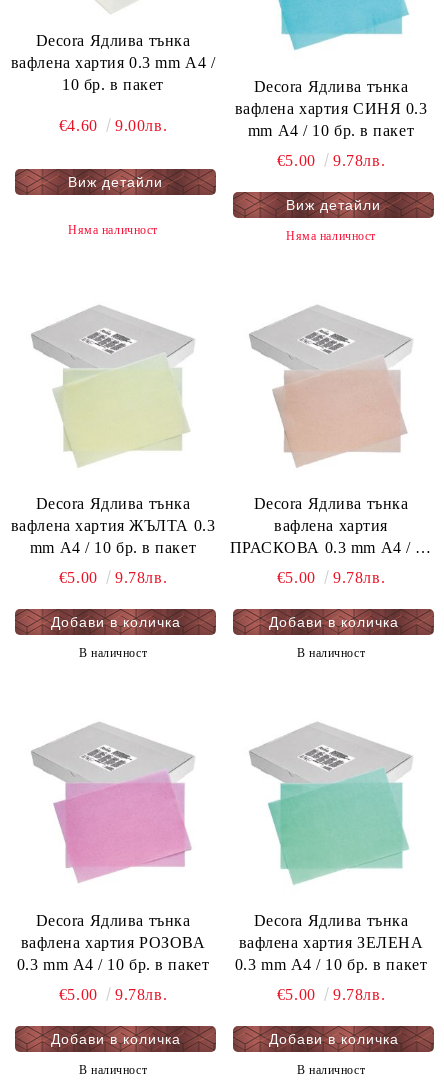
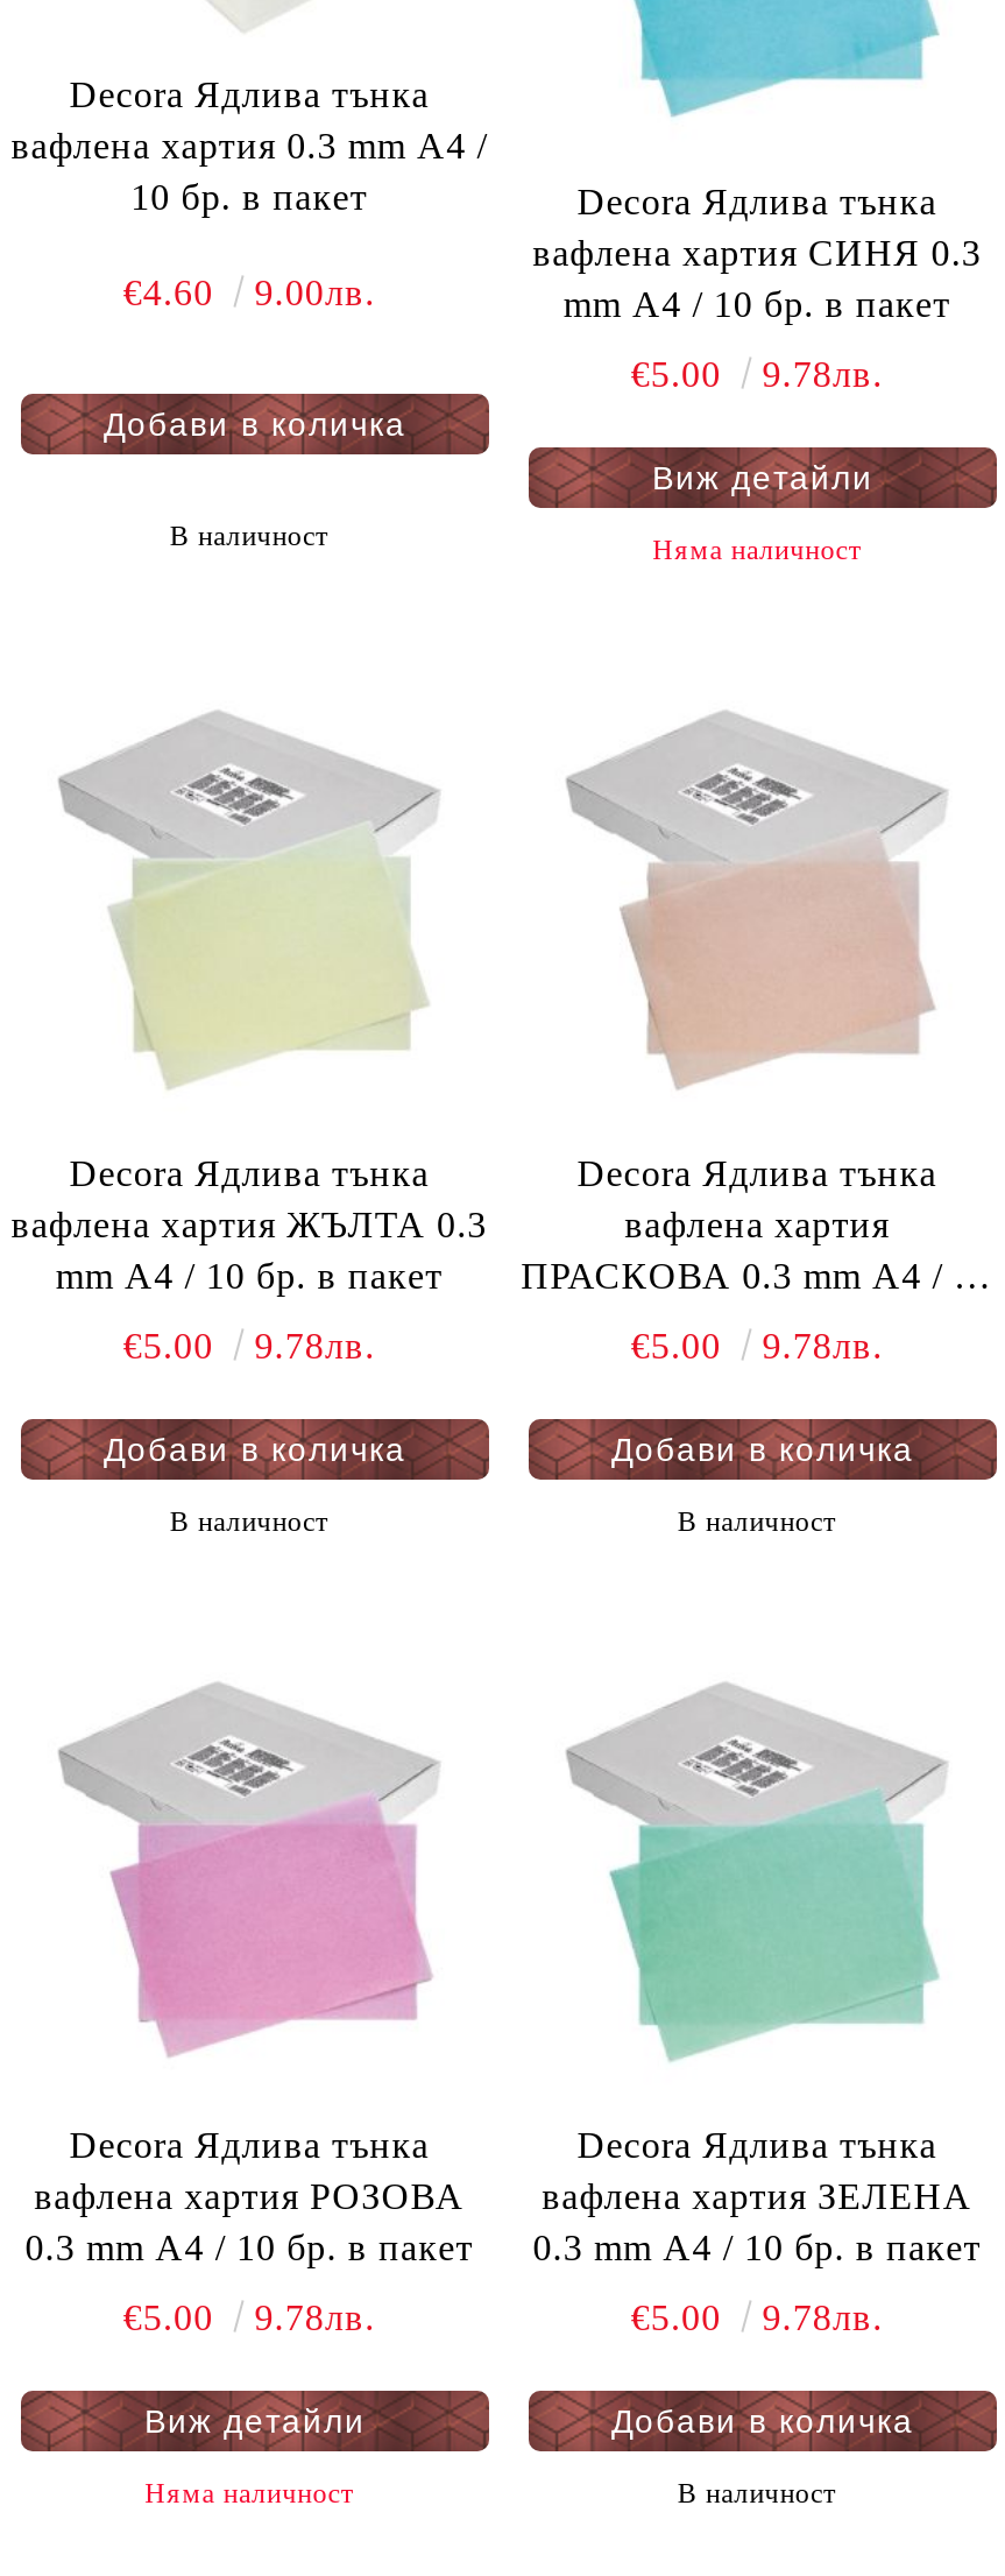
- Виж детайли
- Няма наличност
+ В наличност

- В наличност
+ Виж детайли
+ Няма наличност
